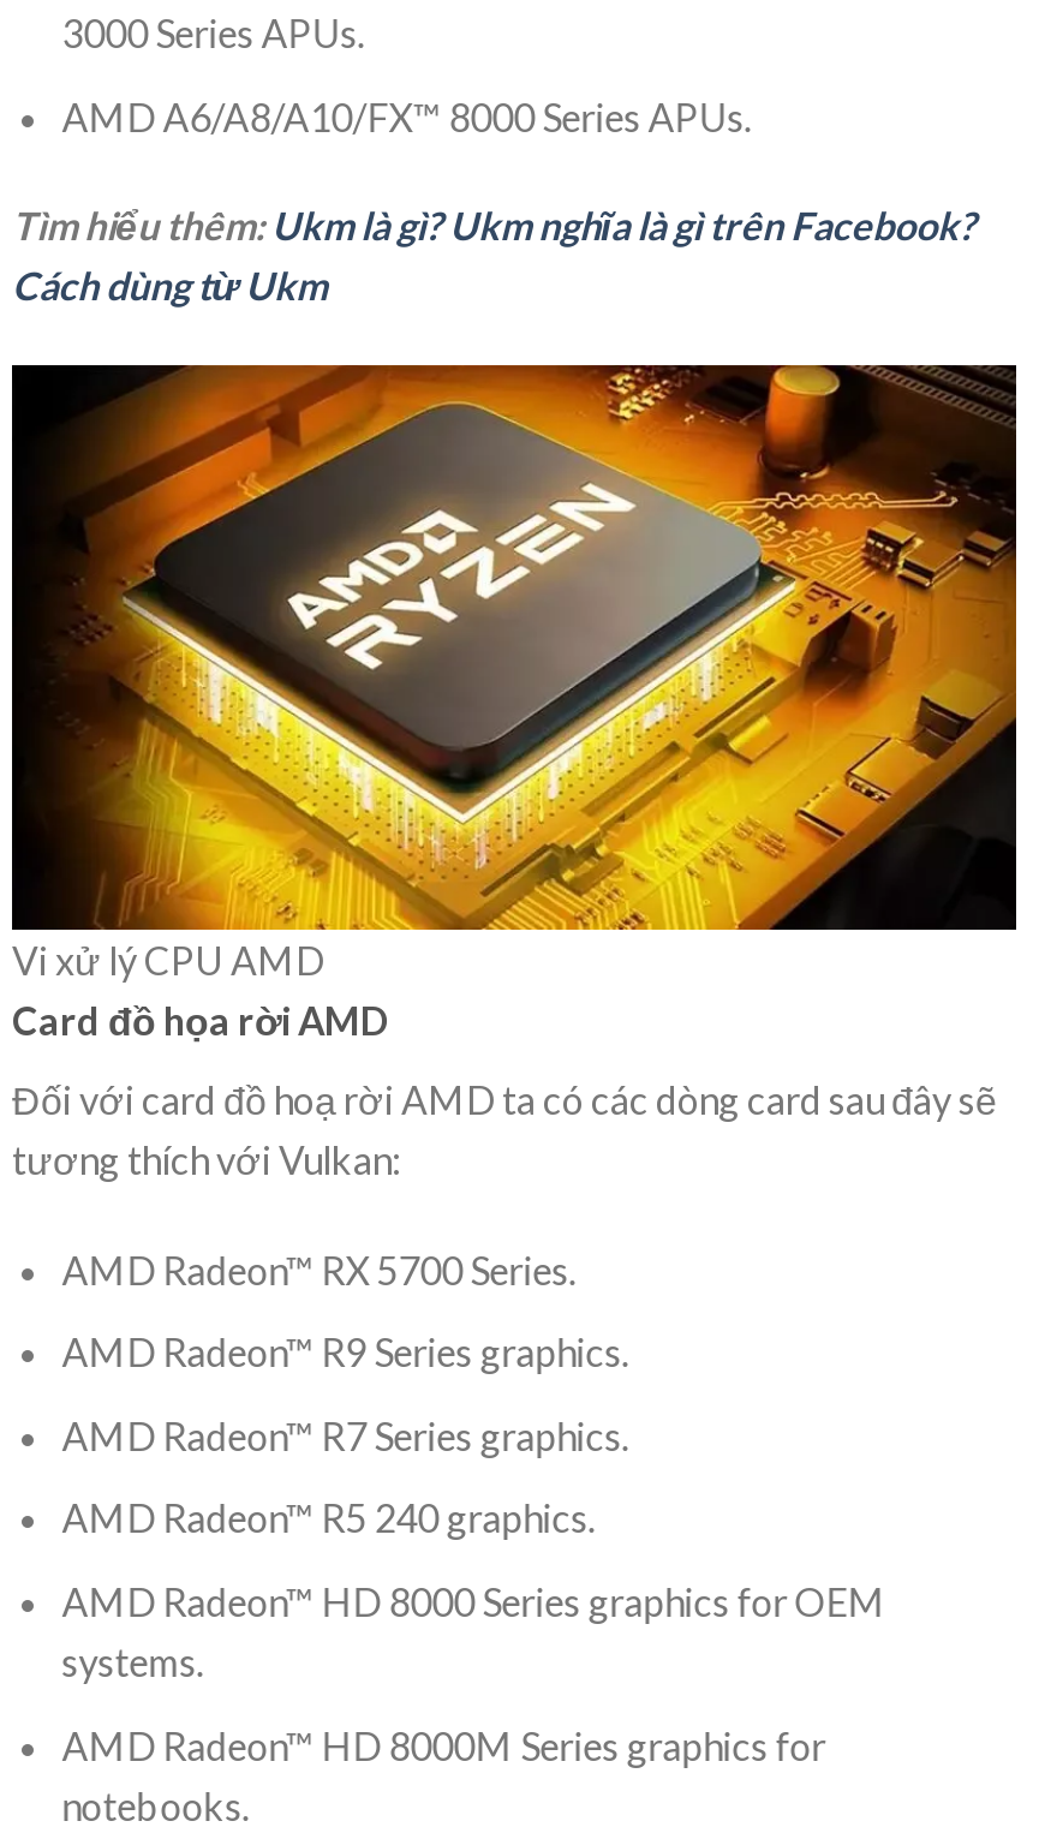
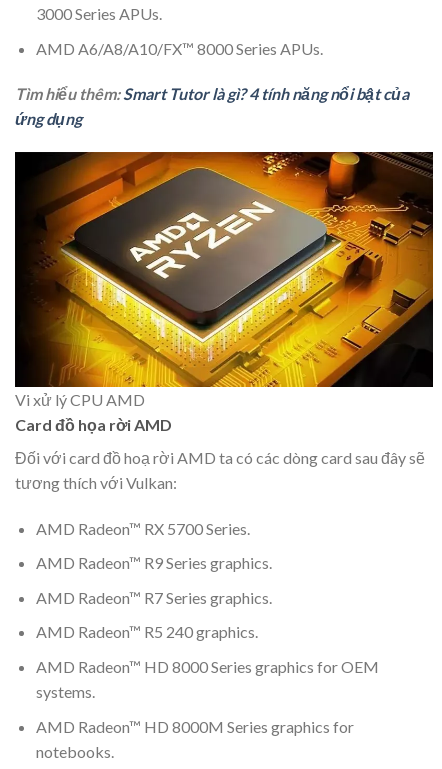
- Tìm hiểu thêm: Ukm là gì? Ukm nghĩa là gì trên Facebook?
- Cách dùng từ Ukm
+ Tìm hiểu thêm: Smart Tutor là gì? 4 tính năng nổi bật của
+ ứng dụng
